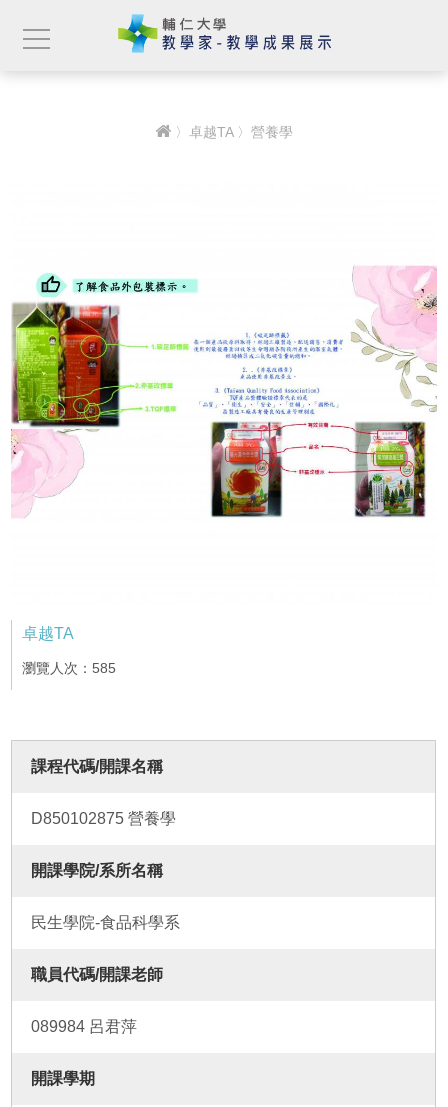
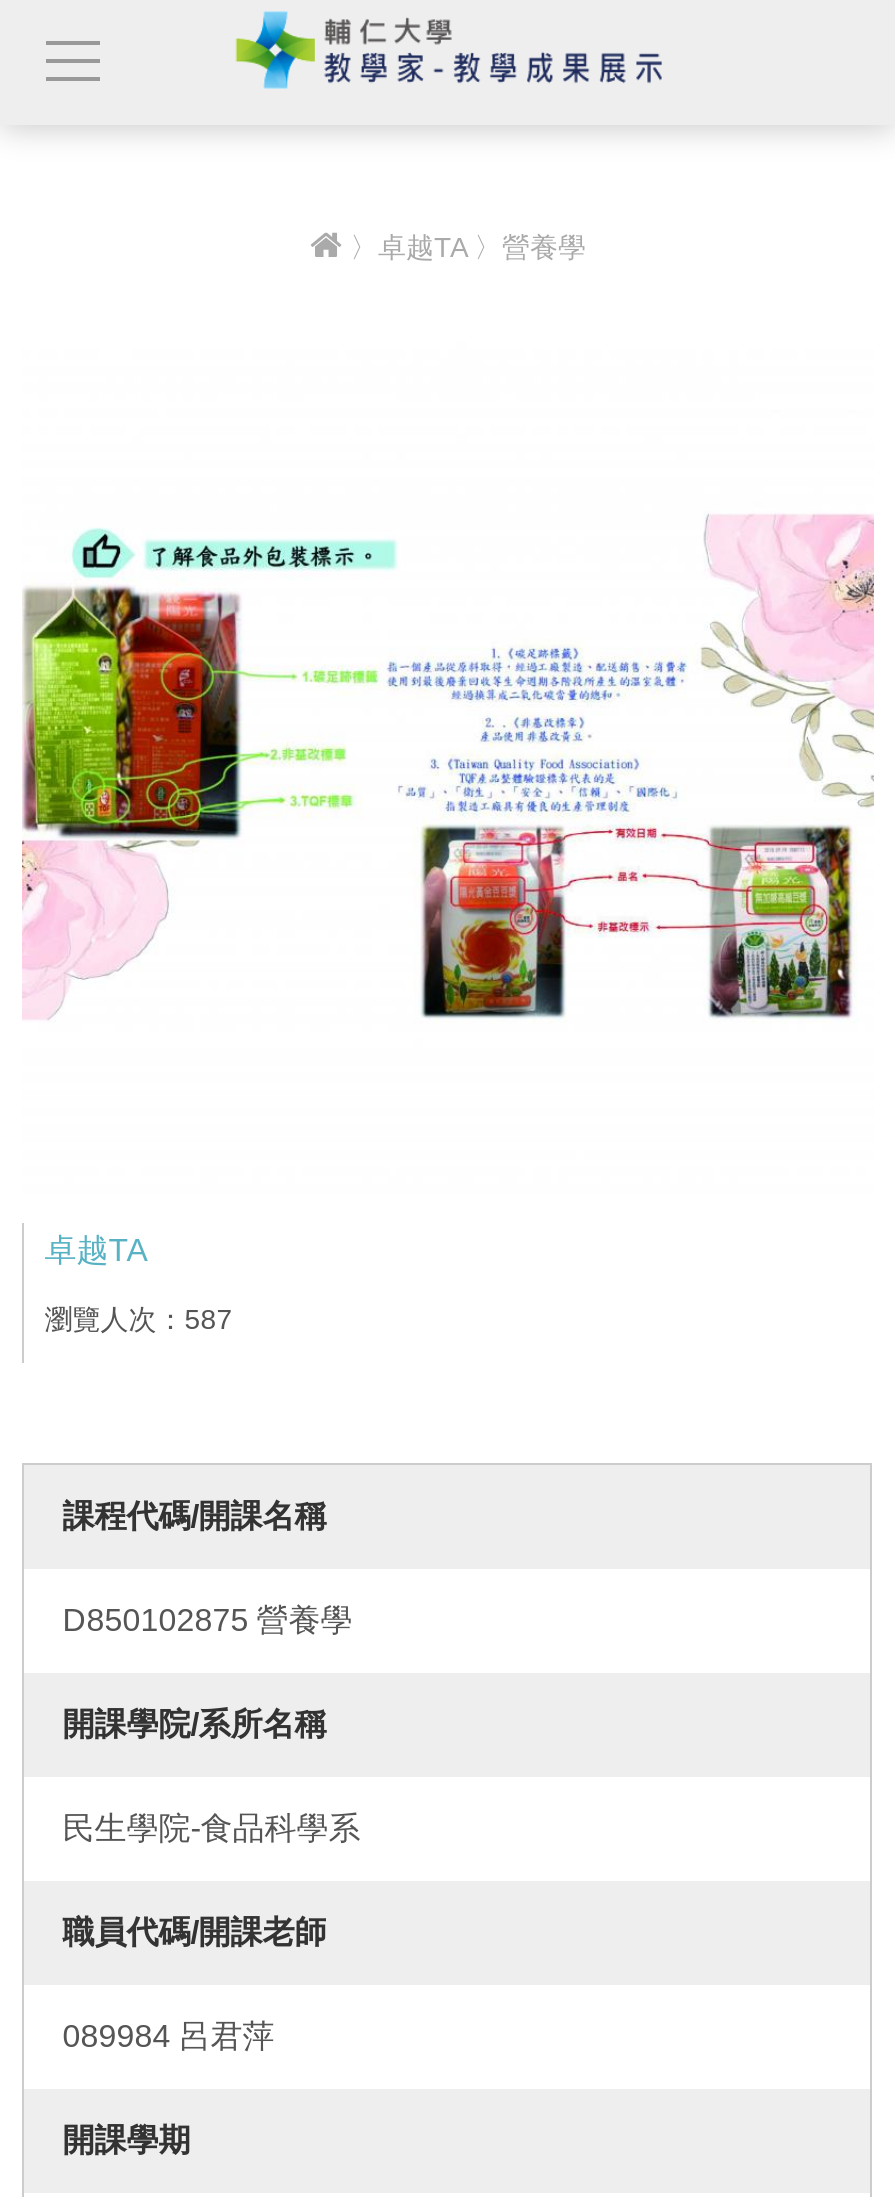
- 瀏覽人次：585
+ 瀏覽人次：587
